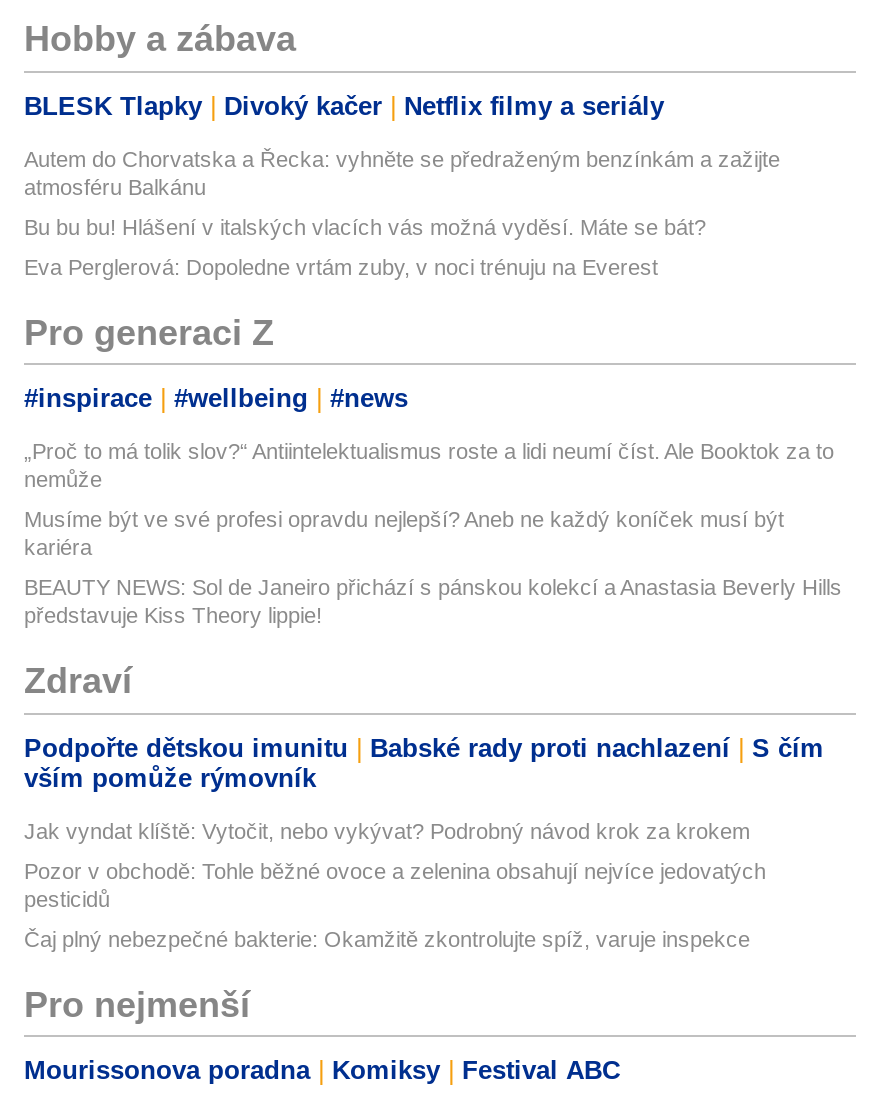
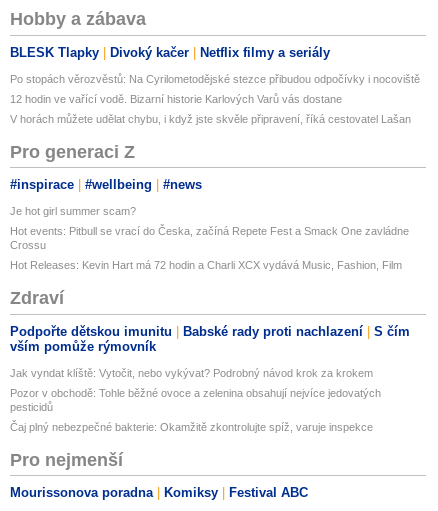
- Autem do Chorvatska a Řecka: vyhněte se předraženým benzínkám a zažijte
- atmosféru Balkánu
+ Po stopách věrozvěstů: Na Cyrilometodějské stezce přibudou odpočívky i nocoviště

- Bu bu bu! Hlášení v italských vlacích vás možná vyděsí. Máte se bát?
+ 12 hodin ve vařící vodě. Bizarní historie Karlových Varů vás dostane

- Eva Perglerová: Dopoledne vrtám zuby, v noci trénuju na Everest
+ V horách můžete udělat chybu, i když jste skvěle připravení, říká cestovatel Lašan

- „Proč to má tolik slov?“ Antiintelektualismus roste a lidi neumí číst. Ale Booktok za to
- nemůže
+ Je hot girl summer scam?

- Musíme být ve své profesi opravdu nejlepší? Aneb ne každý koníček musí být
- kariéra
+ Hot events: Pitbull se vrací do Česka, začíná Repete Fest a Smack One zavládne
+ Crossu

- BEAUTY NEWS: Sol de Janeiro přichází s pánskou kolekcí a Anastasia Beverly Hills
- představuje Kiss Theory lippie!
+ Hot Releases: Kevin Hart má 72 hodin a Charli XCX vydává Music, Fashion, Film
